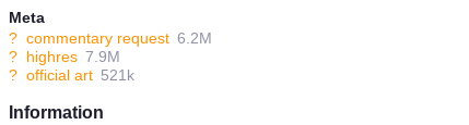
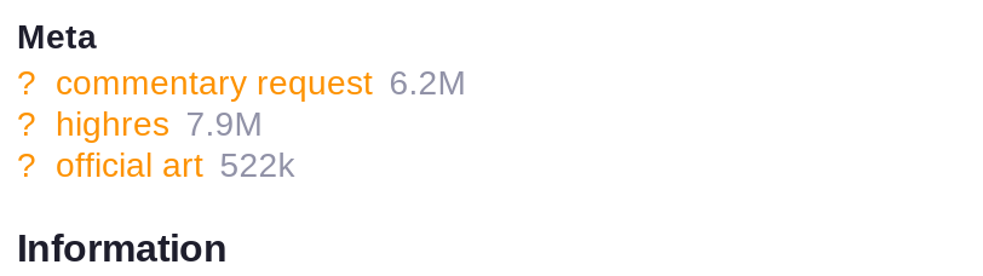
- ? official art 521k
+ ? official art 522k
